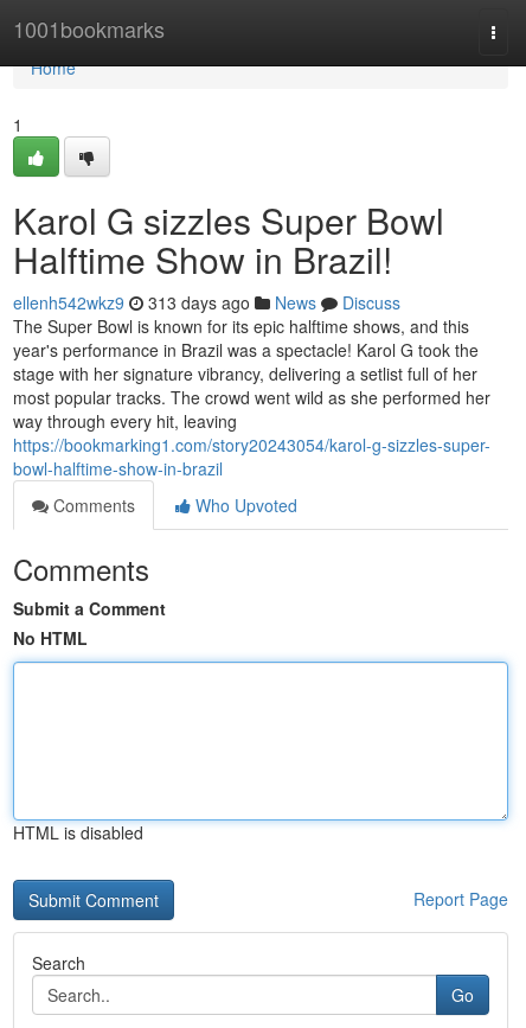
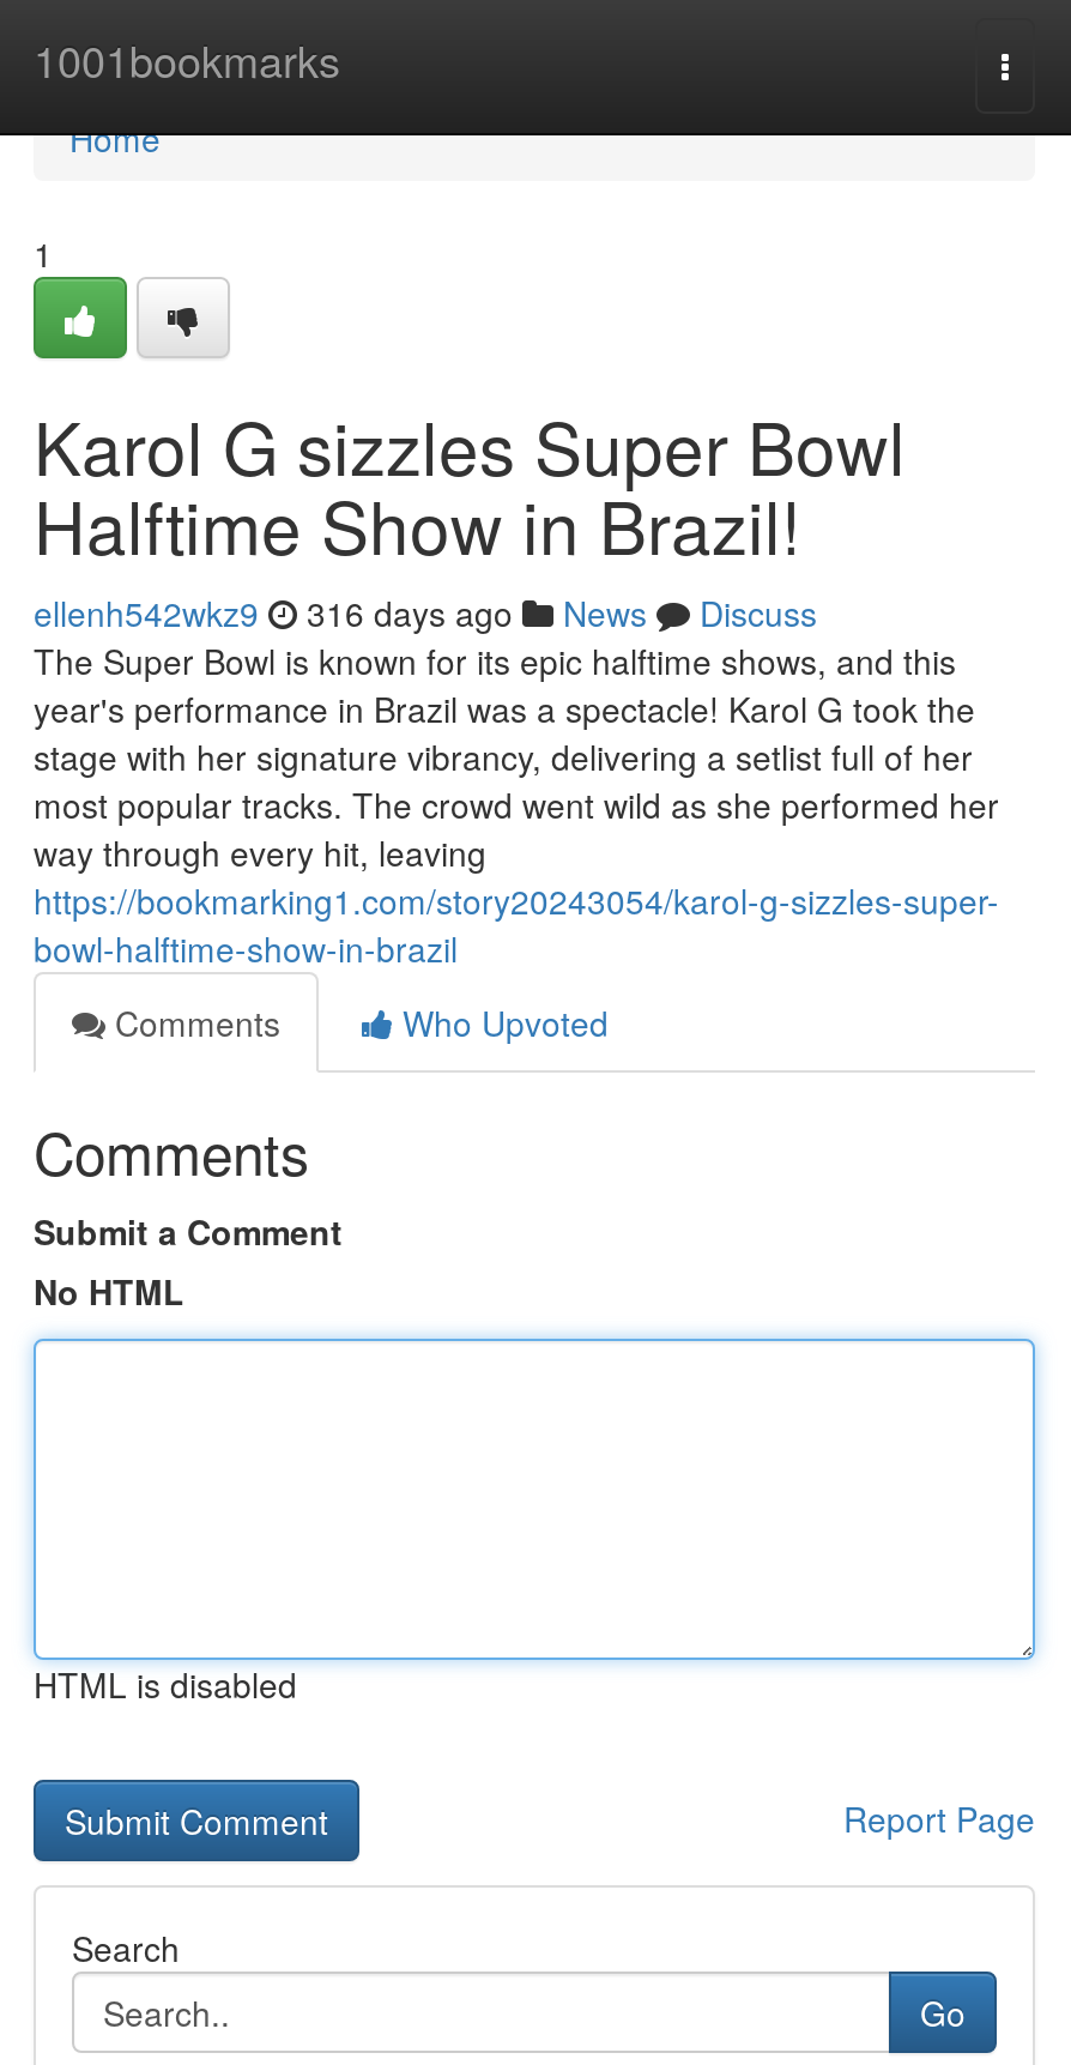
- ellenh542wkz9 313 days ago News Discuss
+ ellenh542wkz9 316 days ago News Discuss
